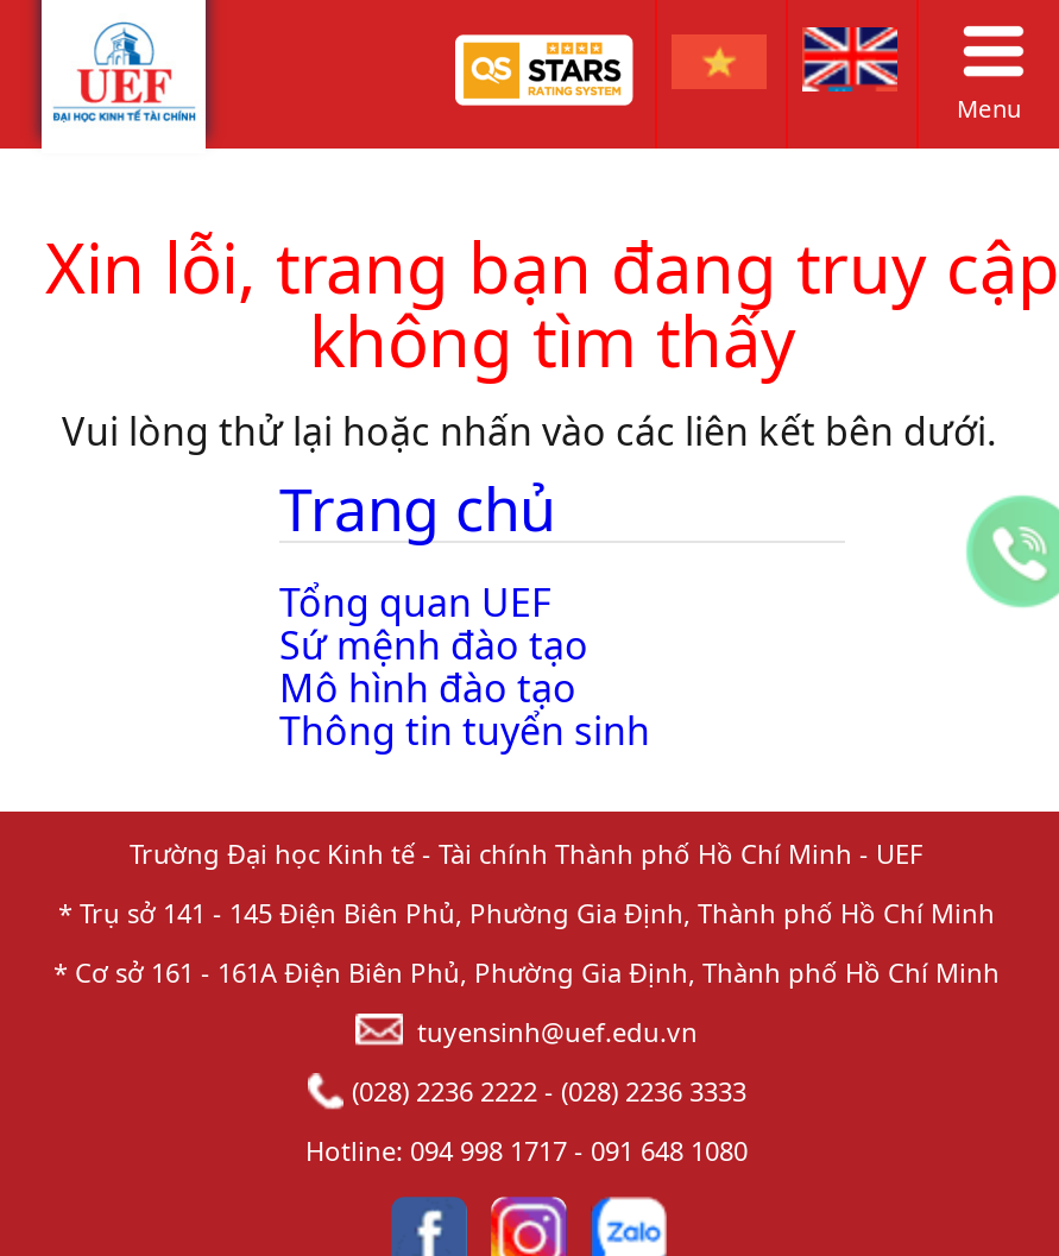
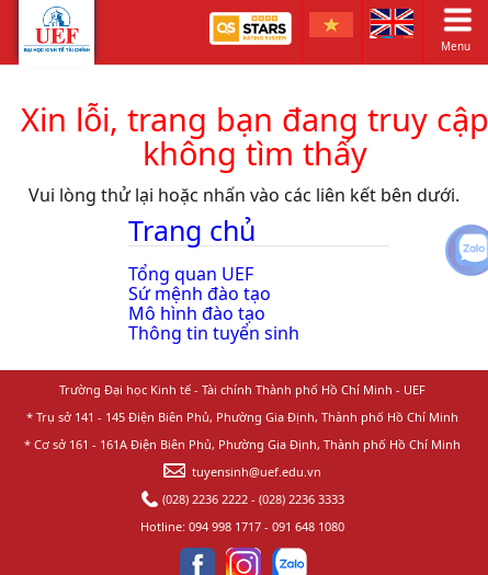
- [image]
+ [image]
